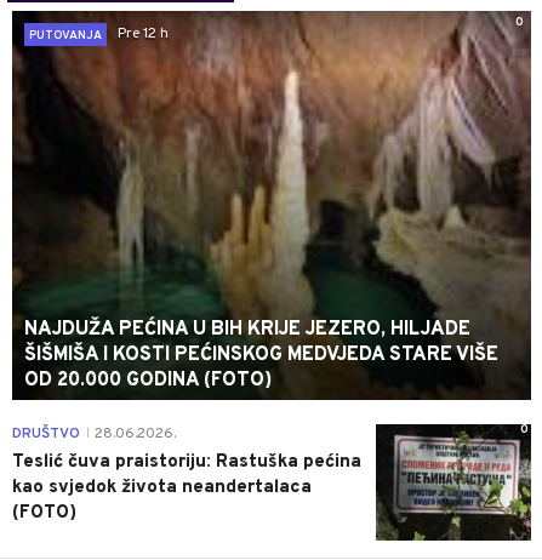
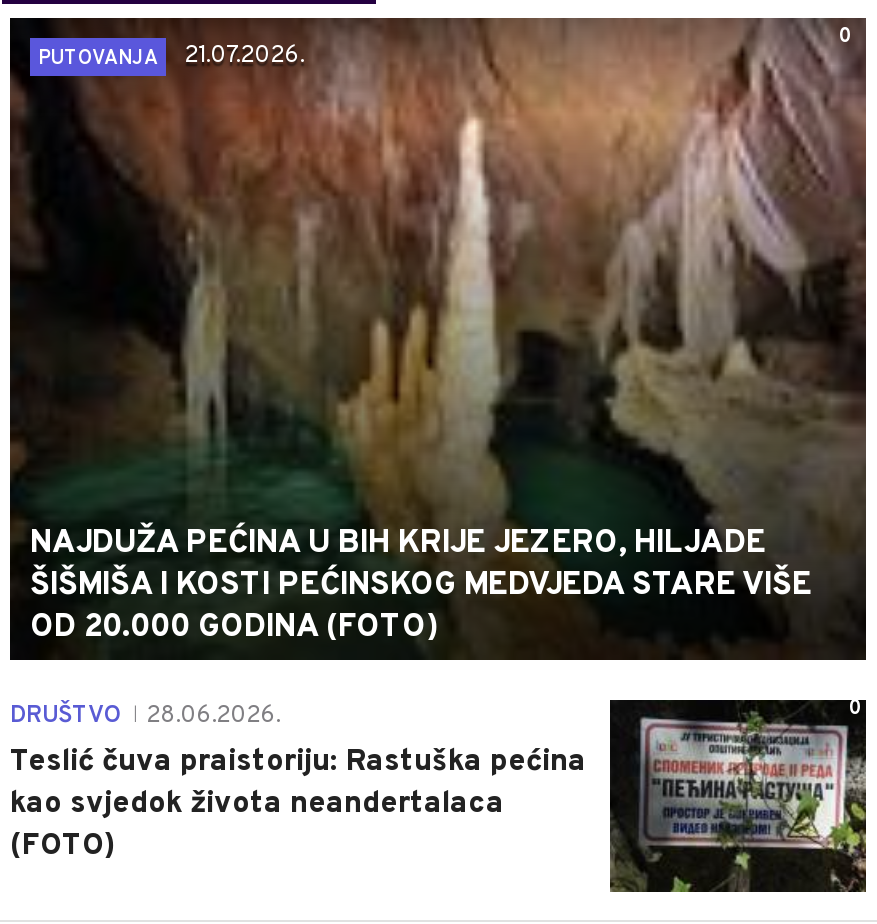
- PUTOVANJA Pre 12 h
+ PUTOVANJA 21.07.2026.
